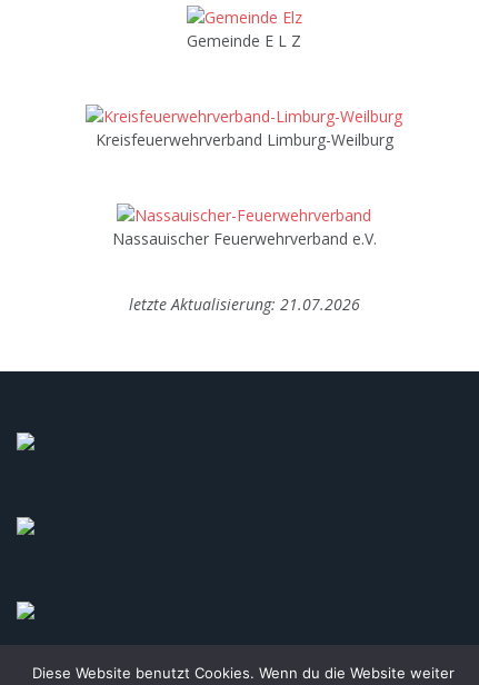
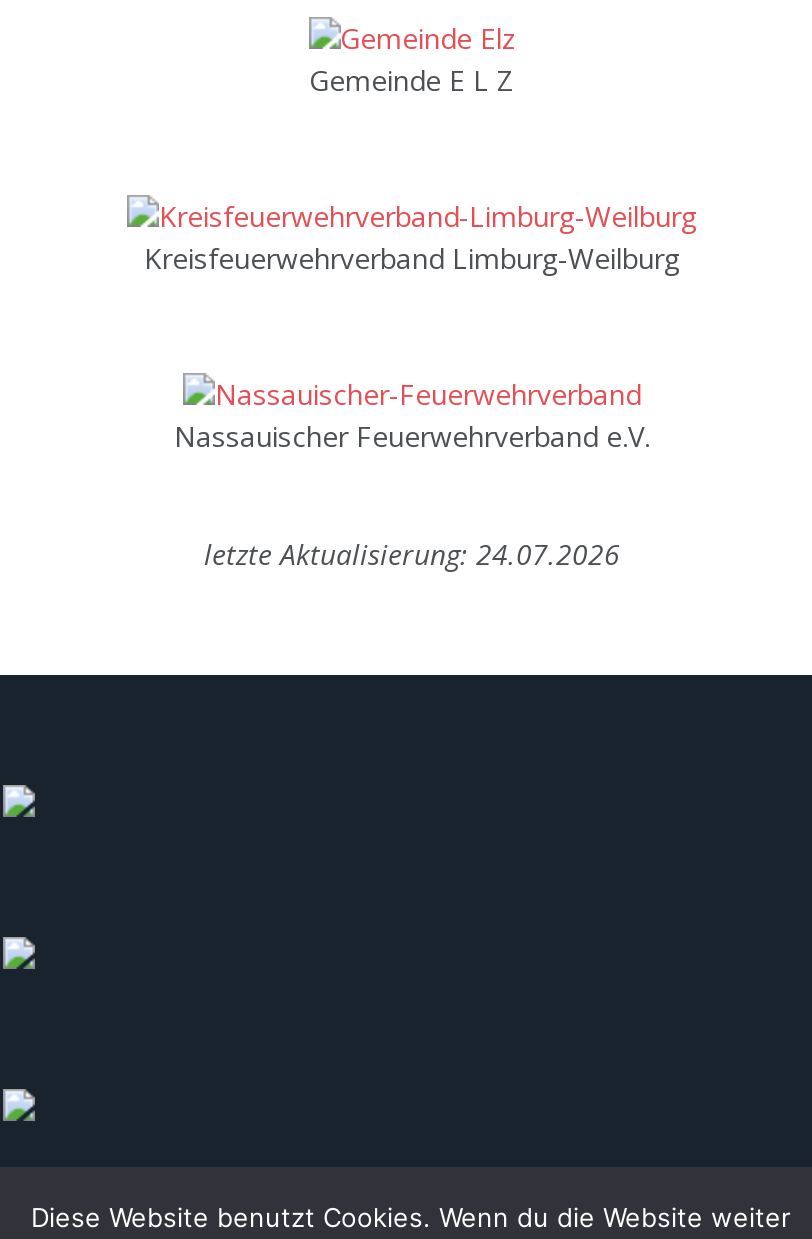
- letzte Aktualisierung: 21.07.2026
+ letzte Aktualisierung: 24.07.2026
